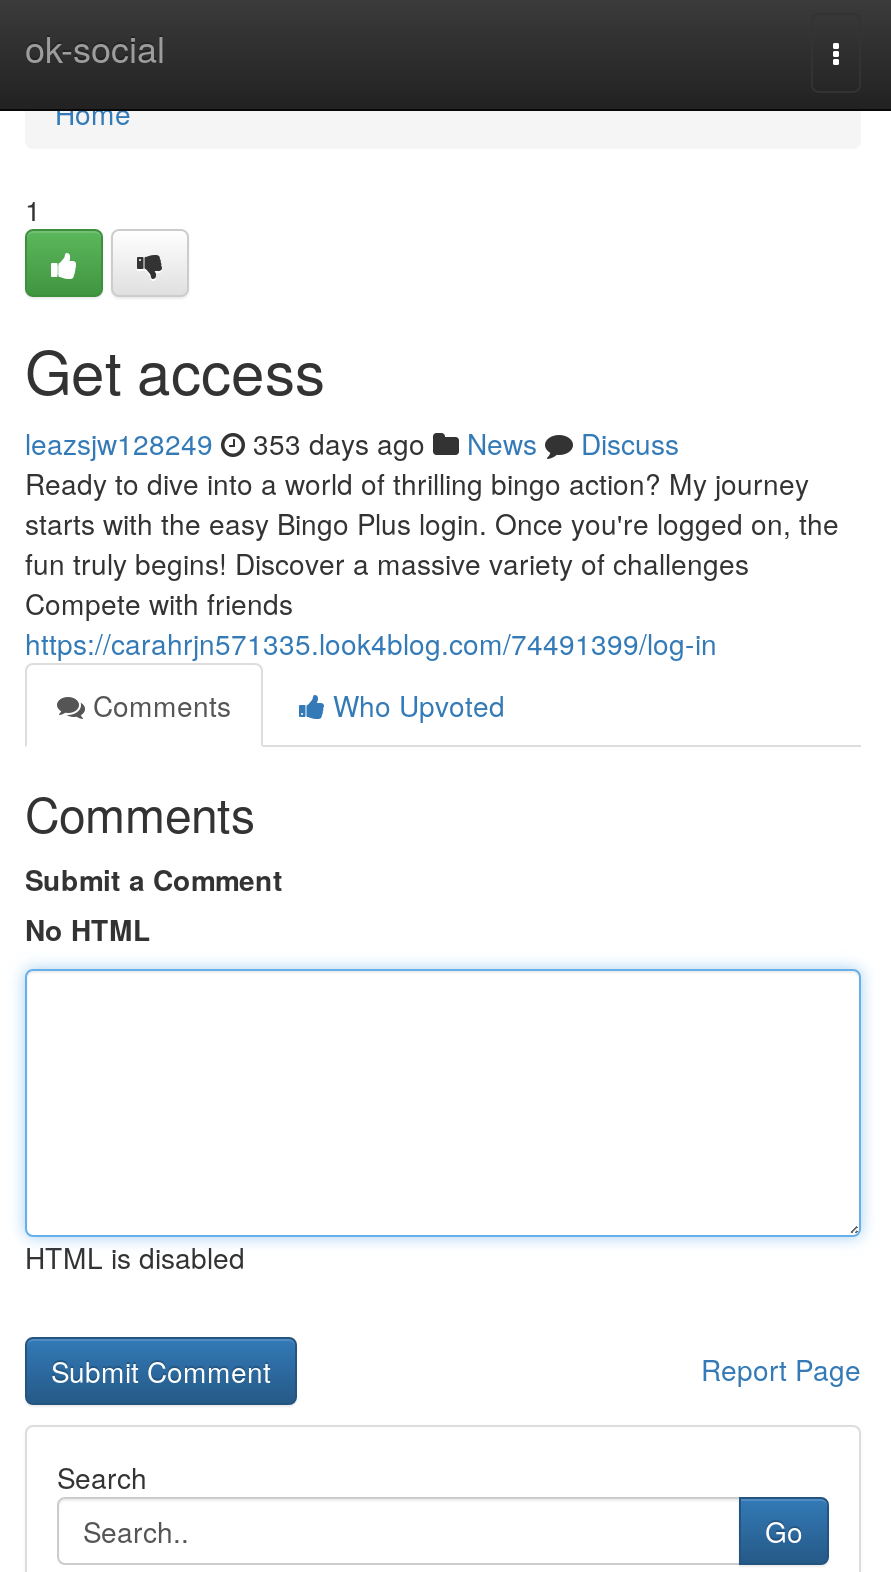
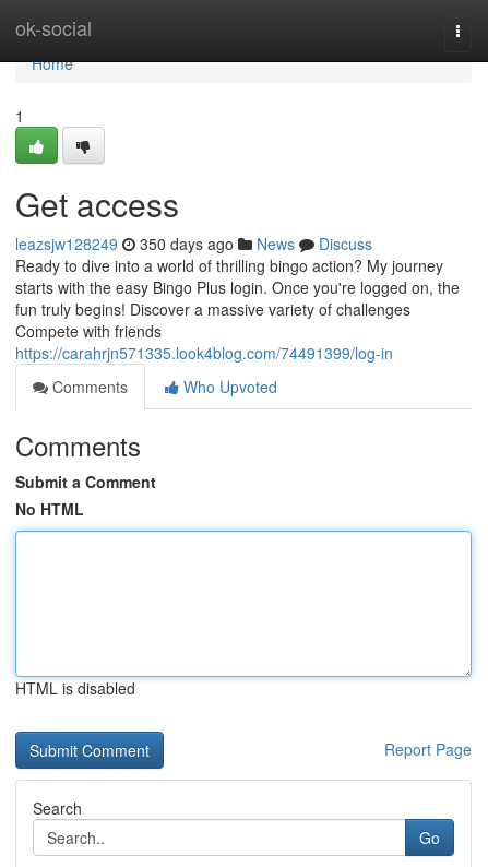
- leazsjw128249 353 days ago News Discuss
+ leazsjw128249 350 days ago News Discuss
